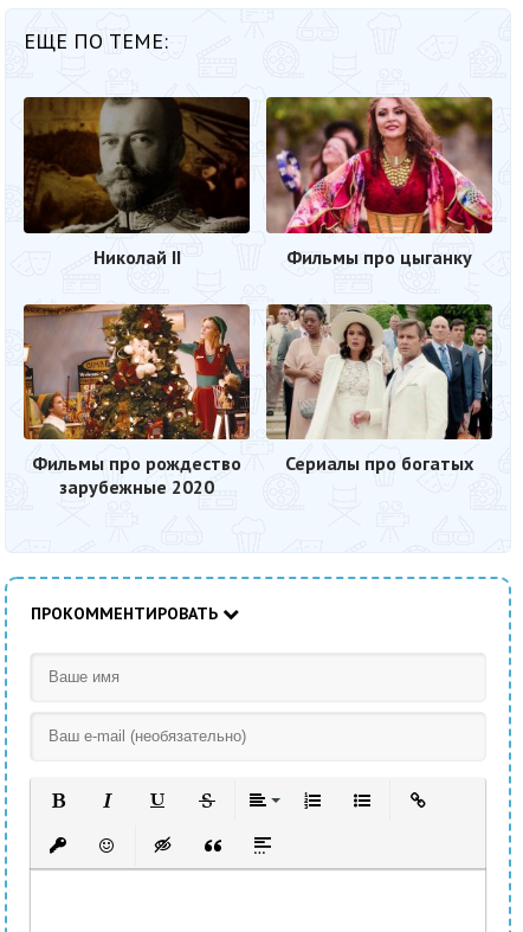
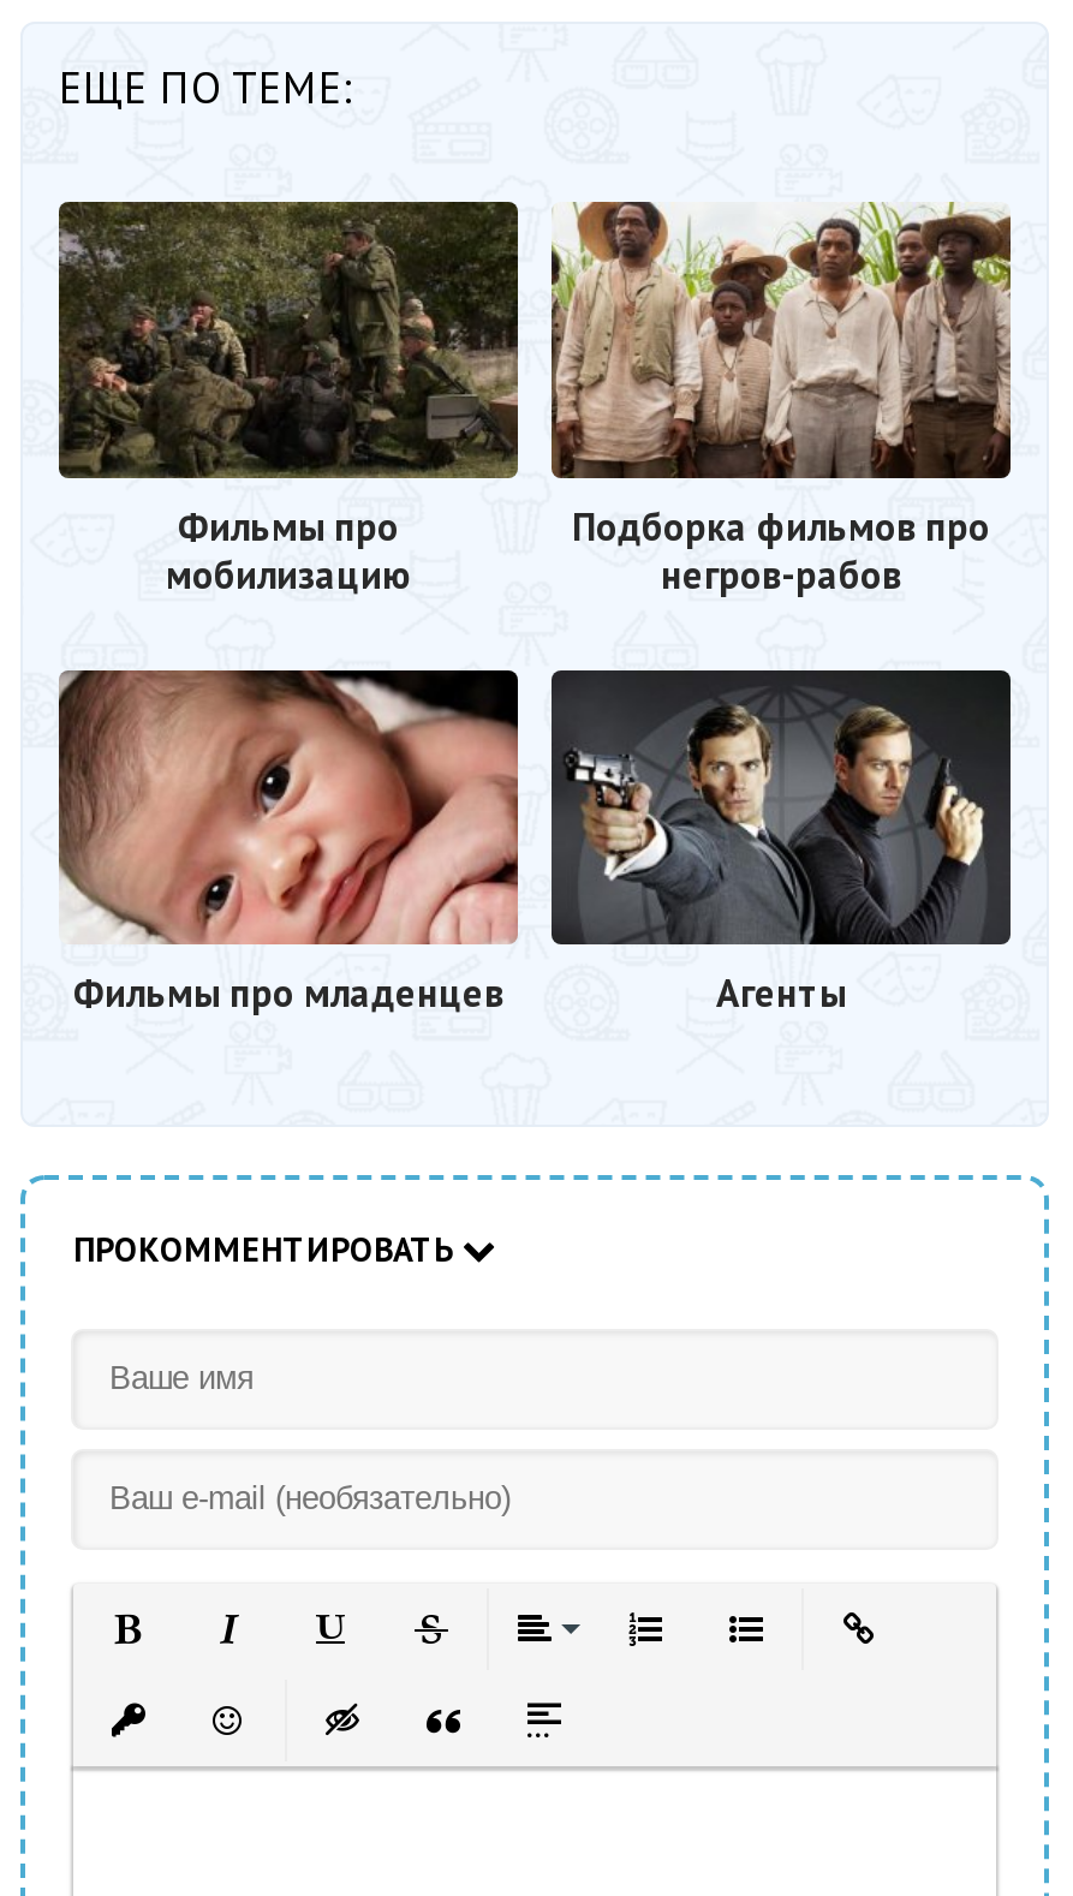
- [image]
- Николай II
- Фильмы про цыганку
+ [image]
+ Фильмы про
+ мобилизацию

- [image]
+ [image]

- [image]
- Сериалы про богатых
+ [image]
+ Фильмы про младенцев
+ Агенты

- [image]
+ [image]

- Фильмы про рождество
- зарубежные 2020
+ Подборка фильмов про
+ негров-рабов
